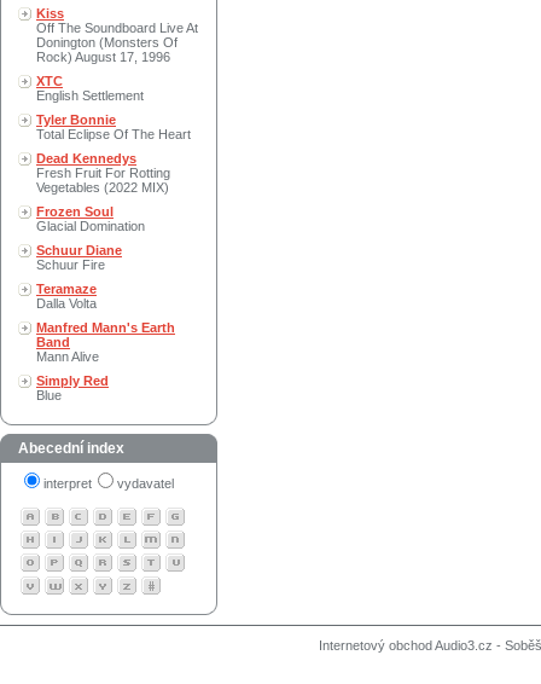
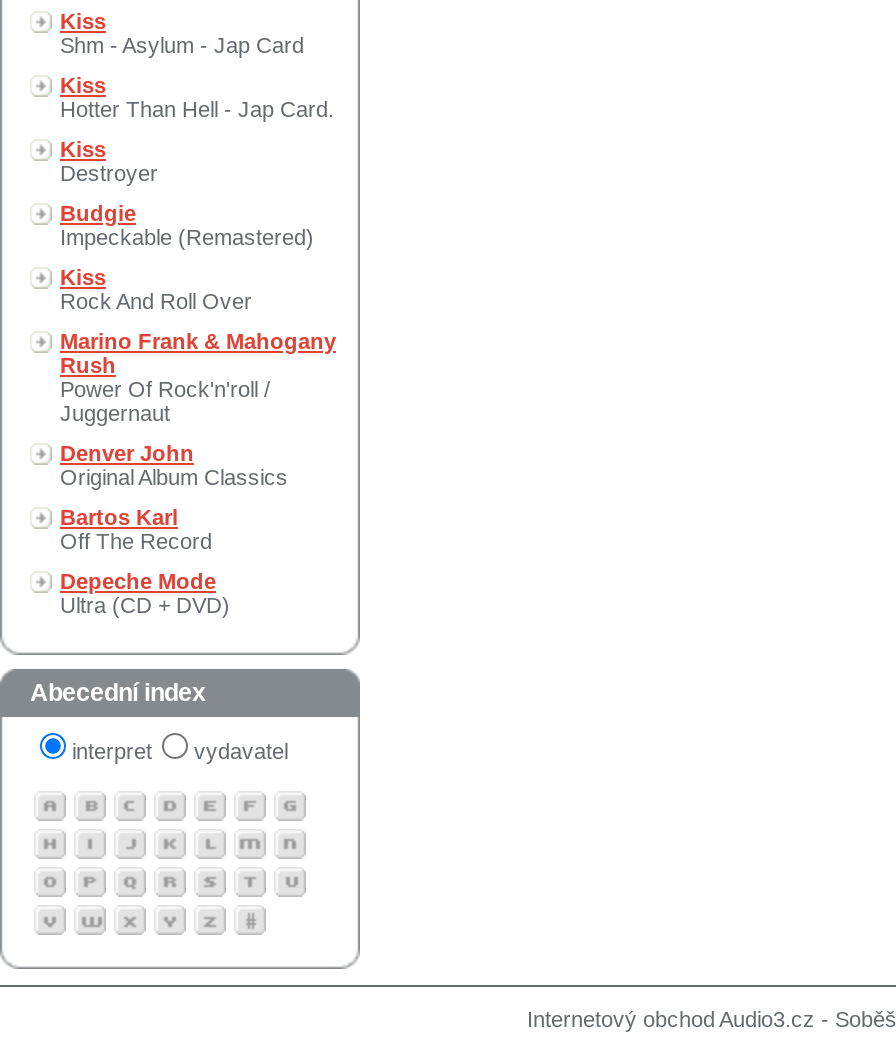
- Off The Soundboard Live At
- Donington (Monsters Of
- Rock) August 17, 1996
+ Shm - Asylum - Jap Card

- XTC
- English Settlement
+ Kiss
+ Hotter Than Hell - Jap Card.

- Tyler Bonnie
- Total Eclipse Of The Heart
+ Kiss
+ Destroyer

- Dead Kennedys
- Fresh Fruit For Rotting
- Vegetables (2022 MIX)
+ Budgie
+ Impeckable (Remastered)

- Frozen Soul
- Glacial Domination
+ Kiss
+ Rock And Roll Over

- Schuur Diane
- Schuur Fire
+ Marino Frank & Mahogany
+ Rush
+ Power Of Rock'n'roll /
+ Juggernaut

- Teramaze
- Dalla Volta
+ Denver John
+ Original Album Classics

- Manfred Mann's Earth
- Band
- Mann Alive
+ Bartos Karl
+ Off The Record

- Simply Red
- Blue
+ Depeche Mode
+ Ultra (CD + DVD)
